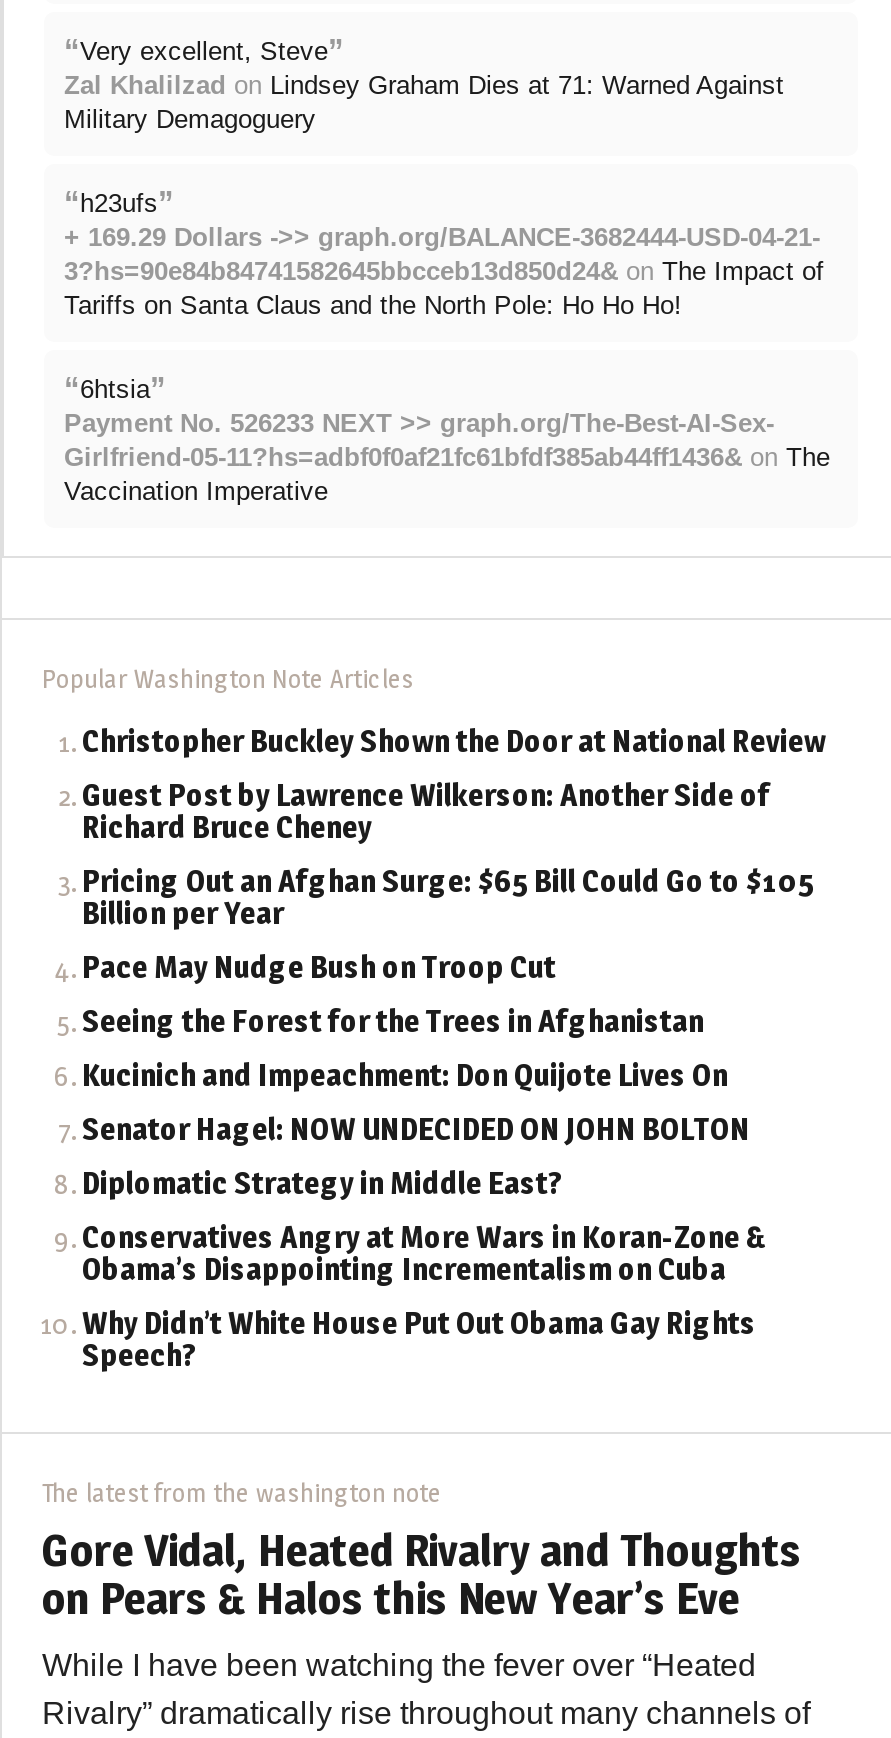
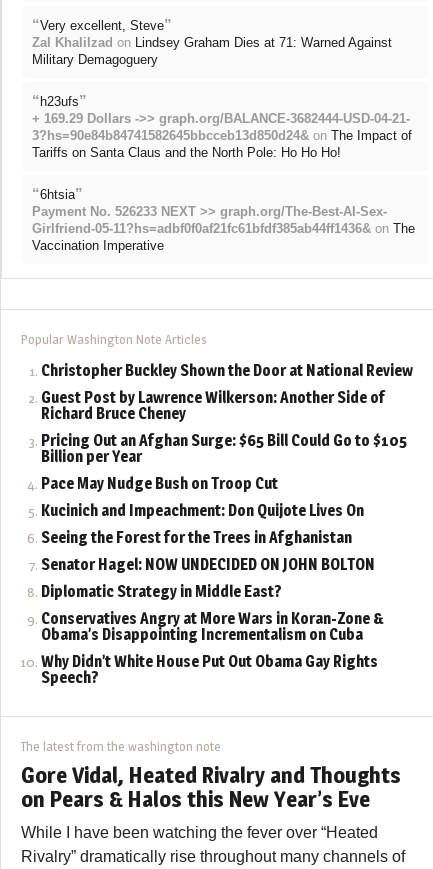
moved down: Seeing the Forest for the Trees in Afghanistan

moved up: Kucinich and Impeachment: Don Quijote Lives On
